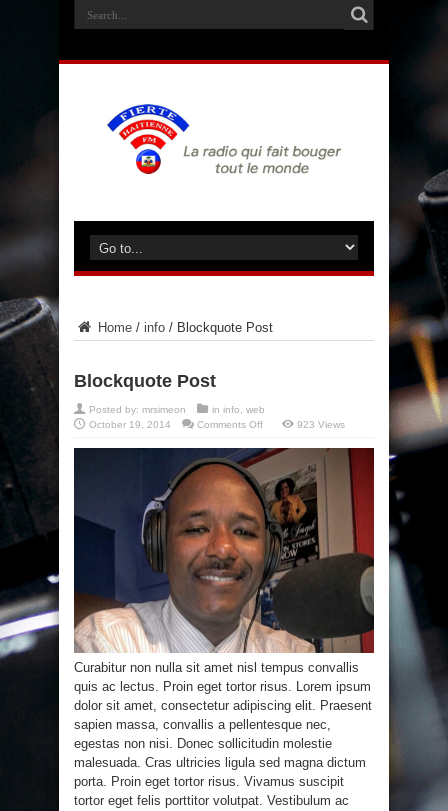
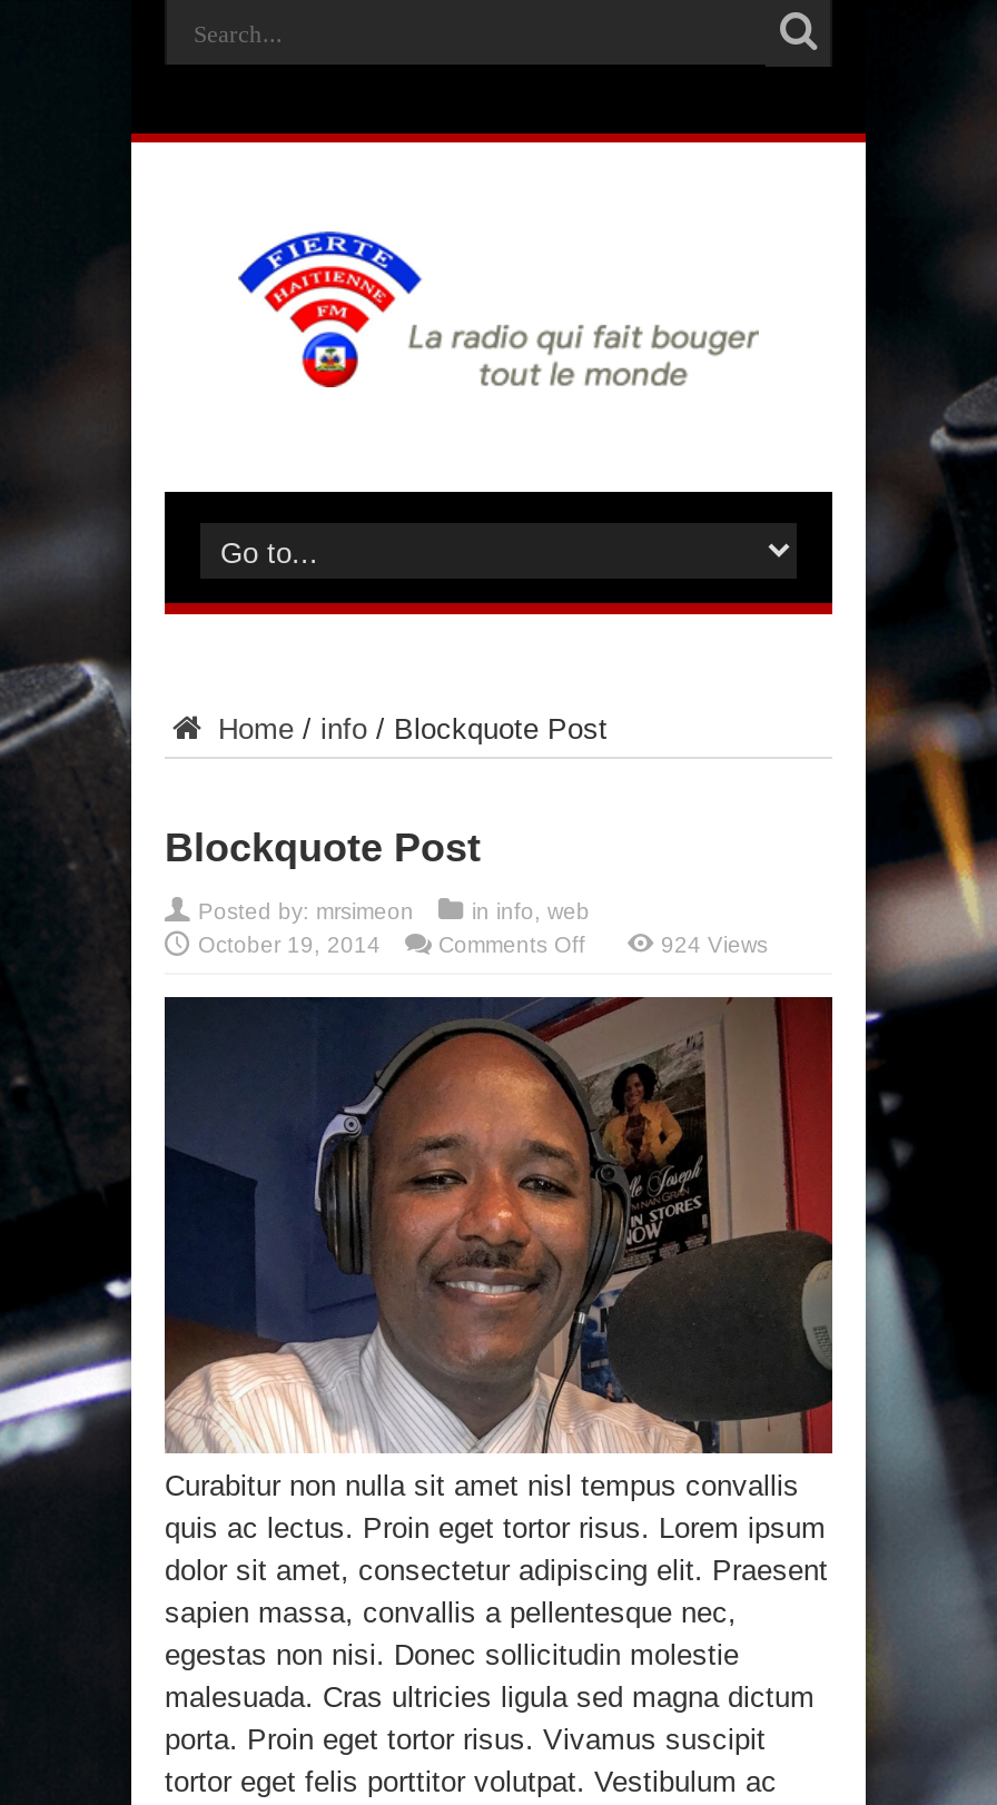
- 923 Views
+ 924 Views
